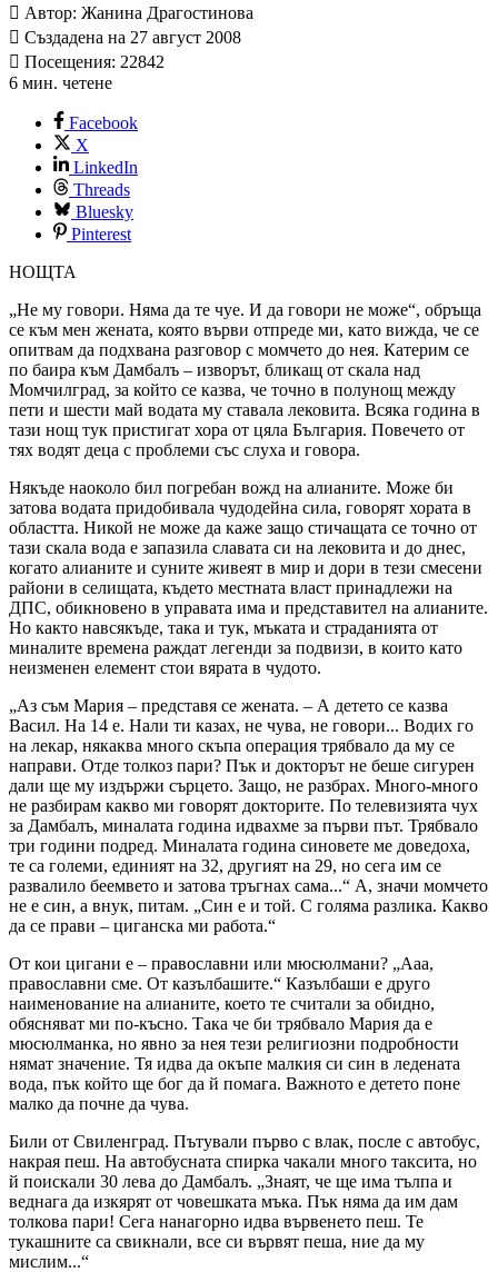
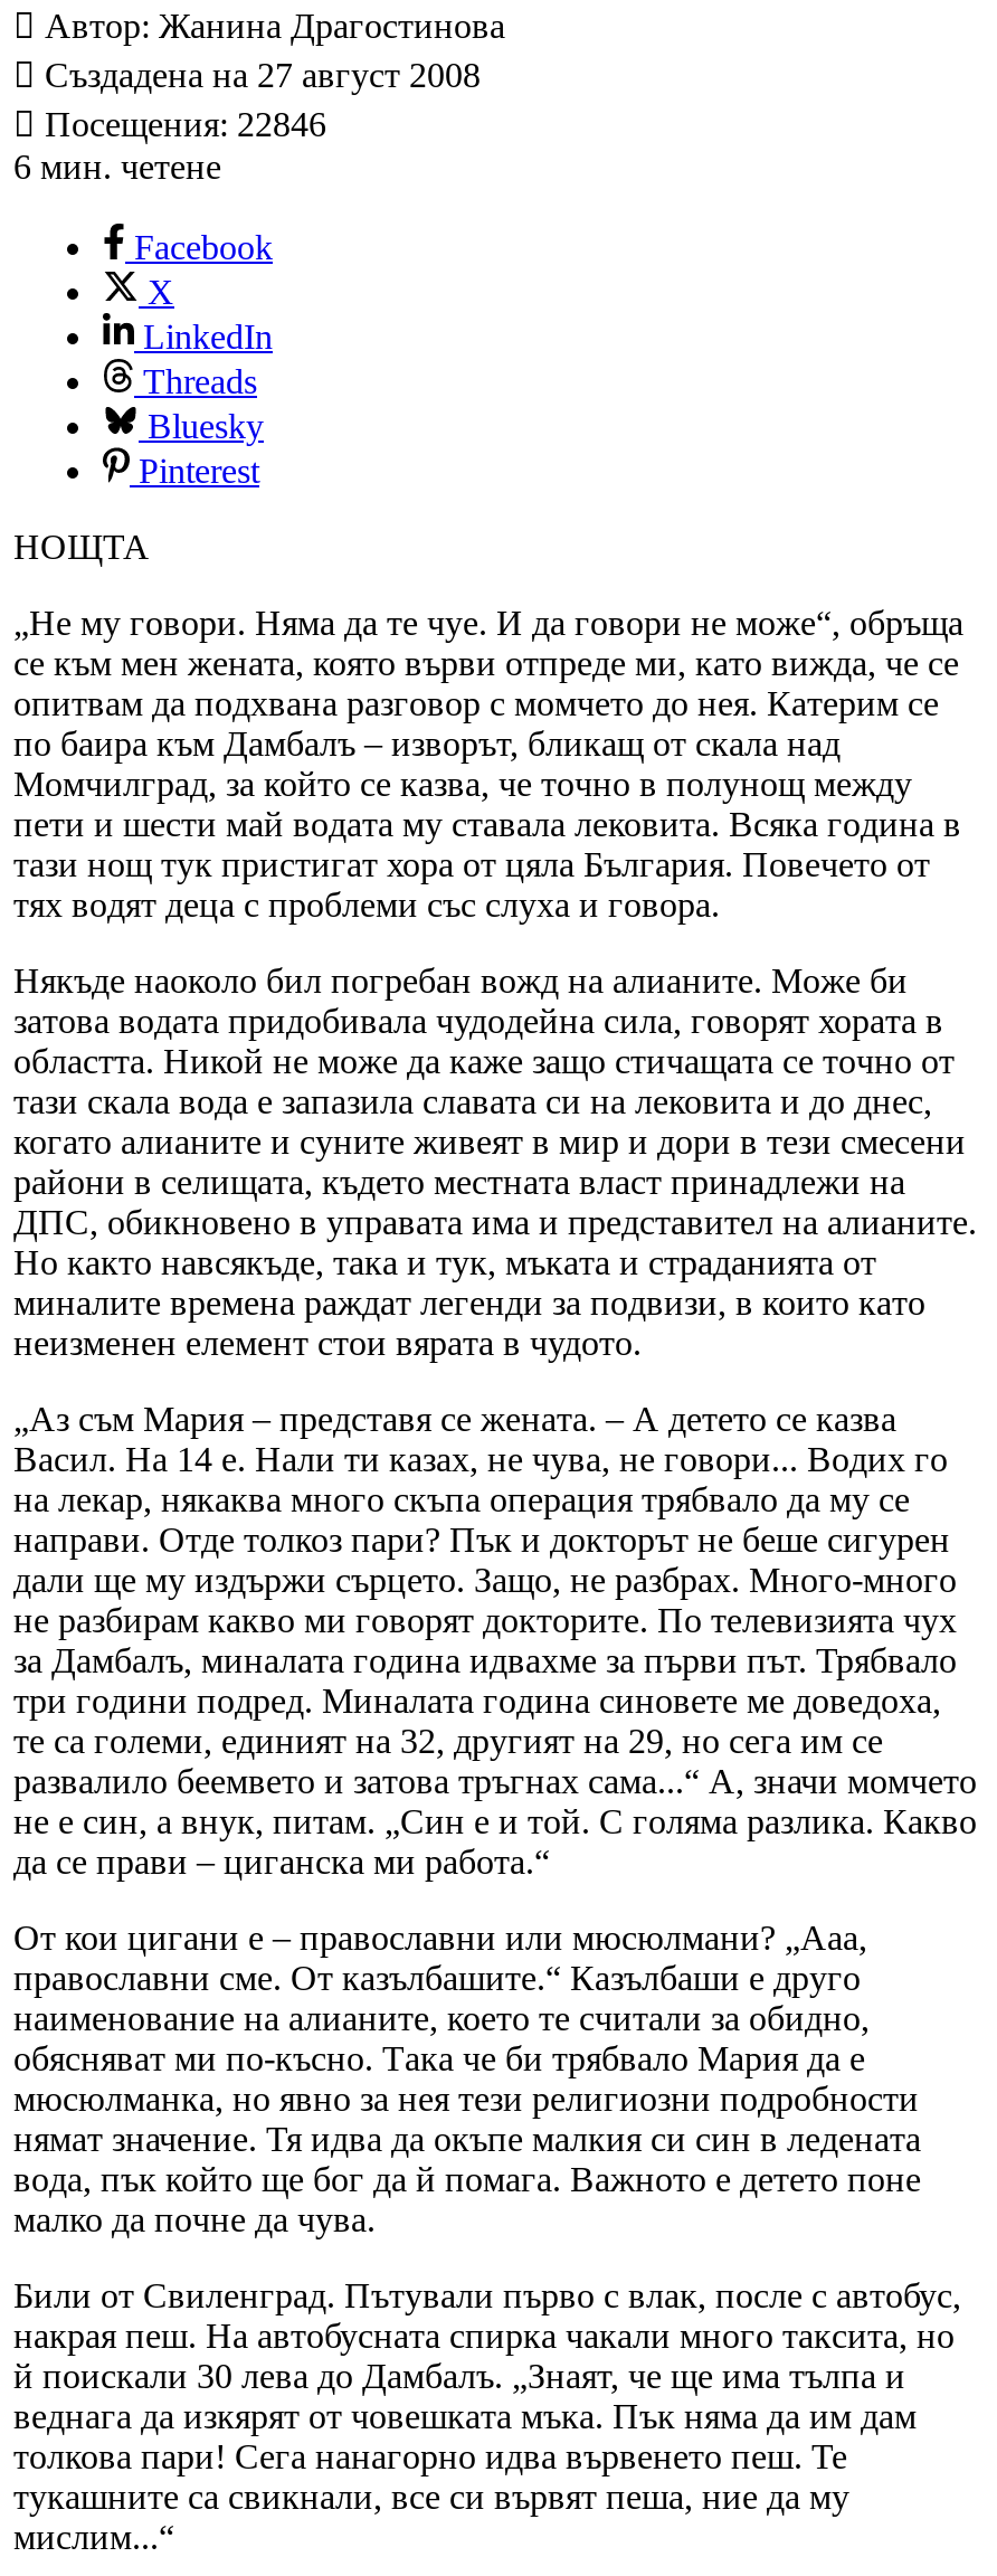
- Посещения: 22842
+ Посещения: 22846
